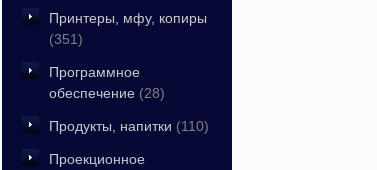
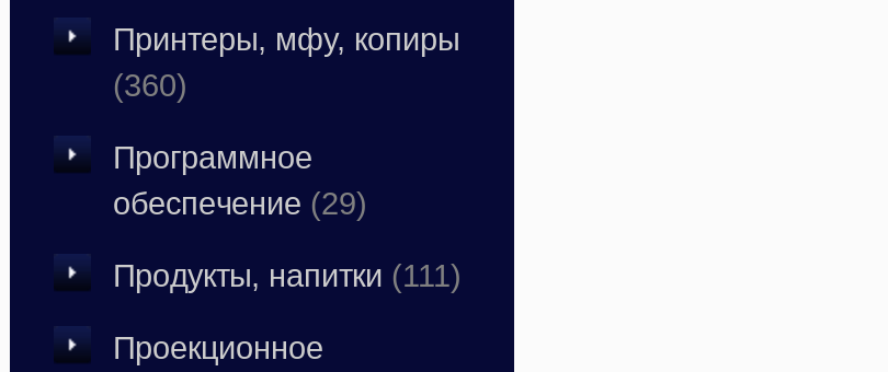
- (351)
+ (360)

- обеспечение (28)
+ обеспечение (29)

- Продукты, напитки (110)
+ Продукты, напитки (111)
